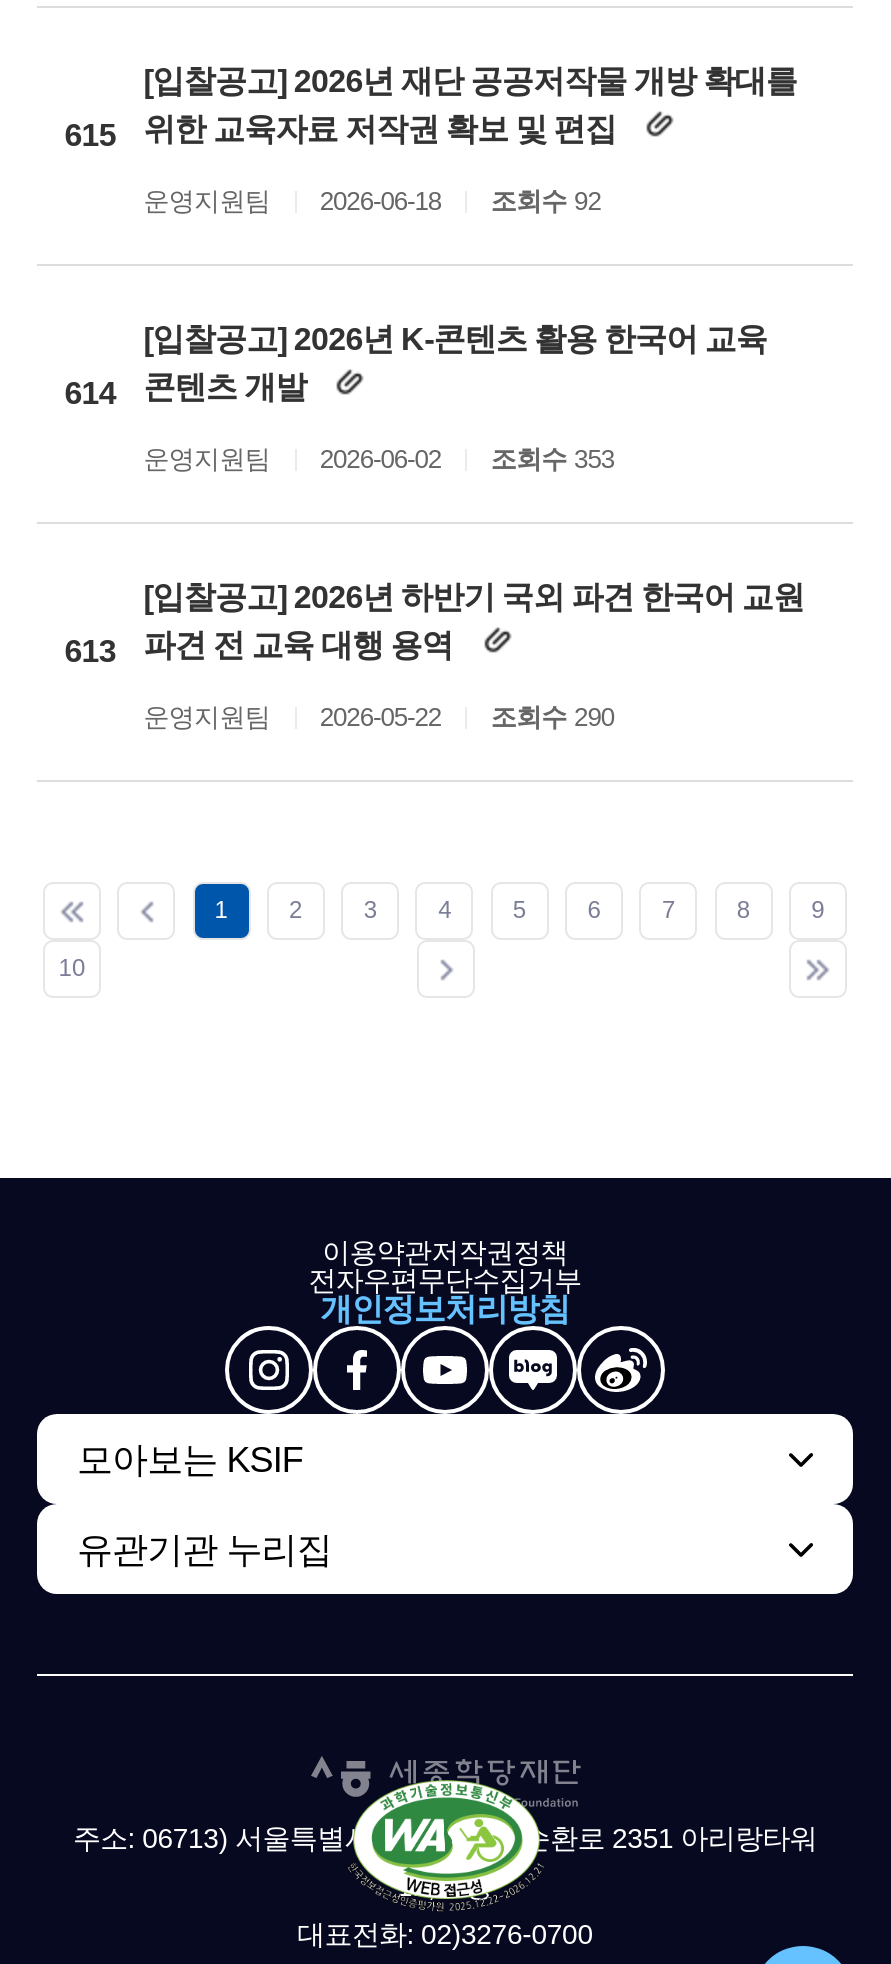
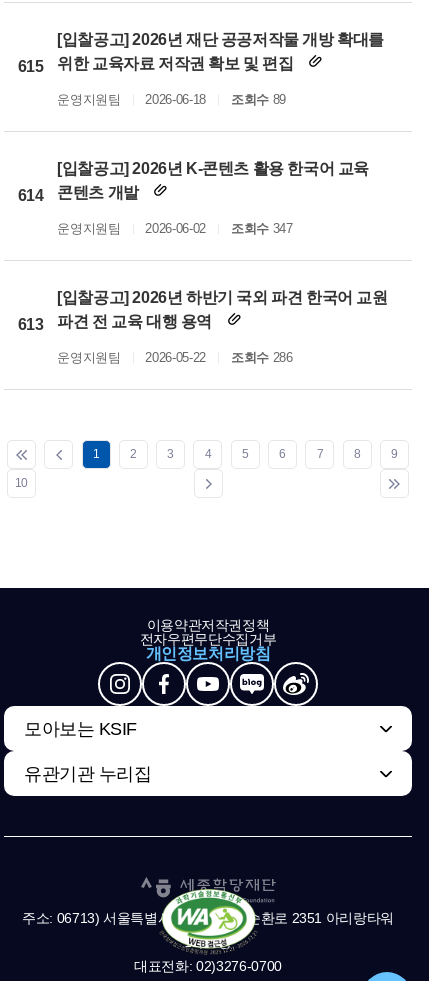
- 운영지원팀 2026-06-18 조회수 92
+ 운영지원팀 2026-06-18 조회수 89

- 운영지원팀 2026-06-02 조회수 353
+ 운영지원팀 2026-06-02 조회수 347

- 운영지원팀 2026-05-22 조회수 290
+ 운영지원팀 2026-05-22 조회수 286
